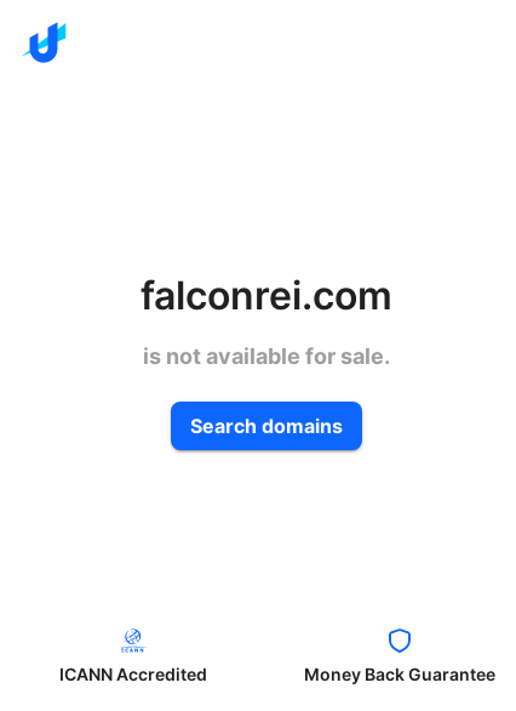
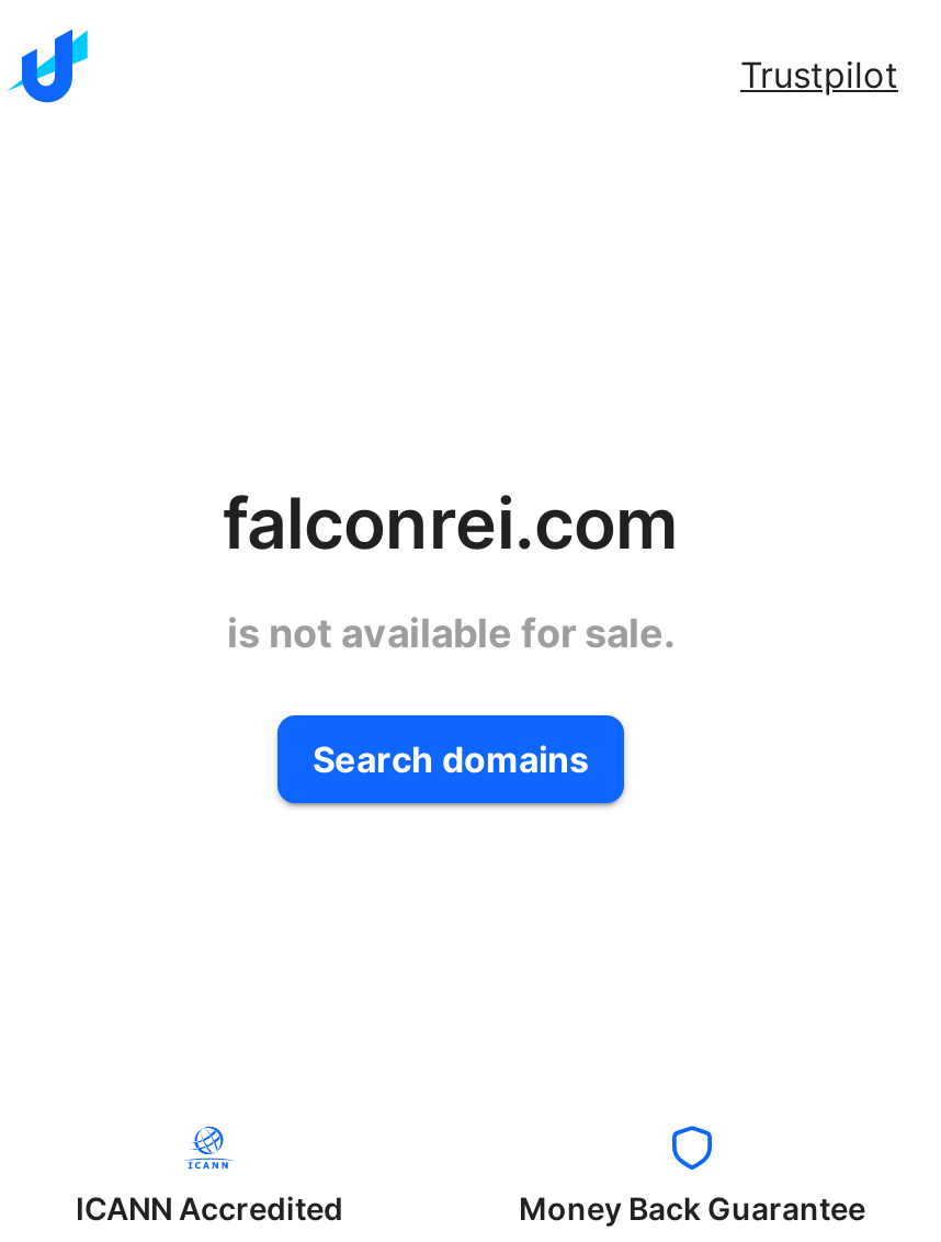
+ Trustpilot
